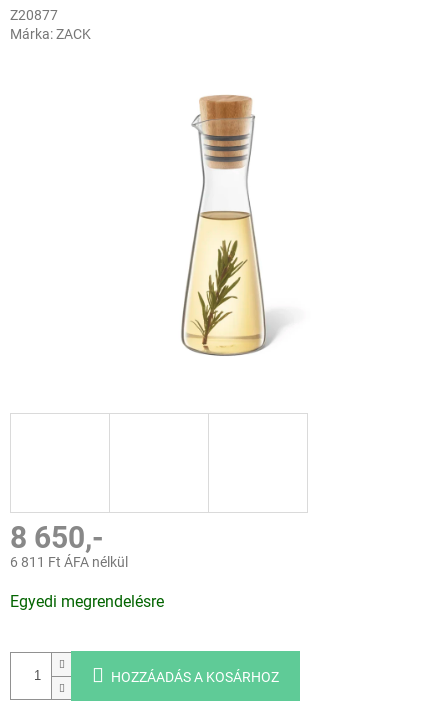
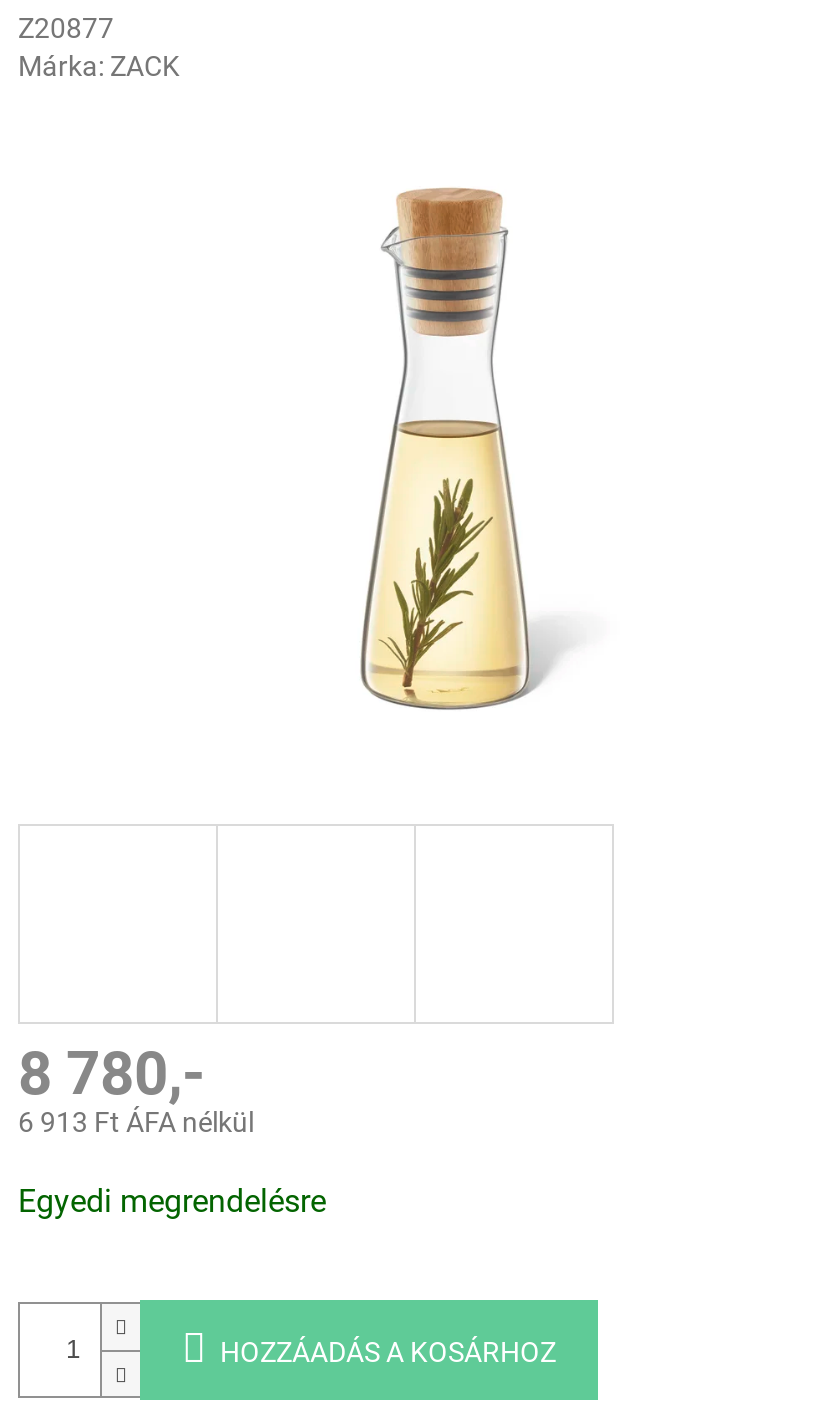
- 8 650,-
+ 8 780,-

- 6 811 Ft ÁFA nélkül
+ 6 913 Ft ÁFA nélkül
